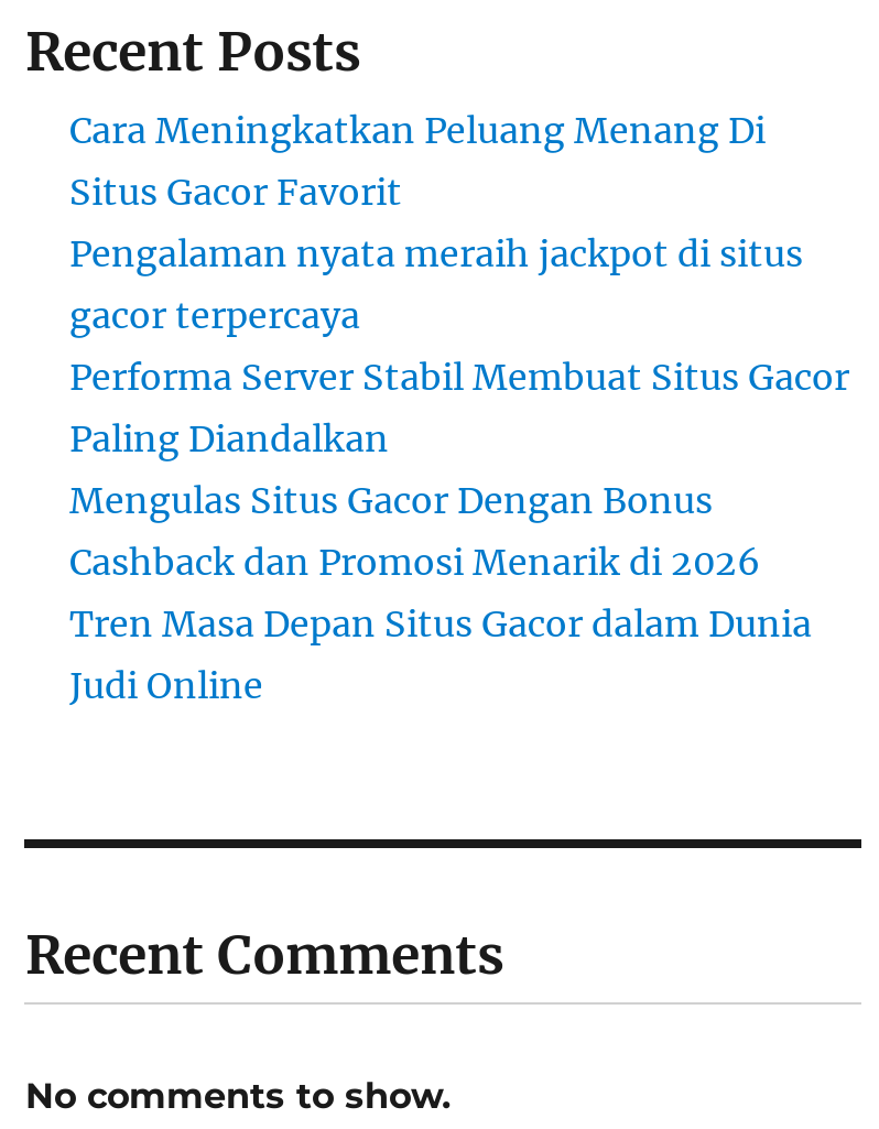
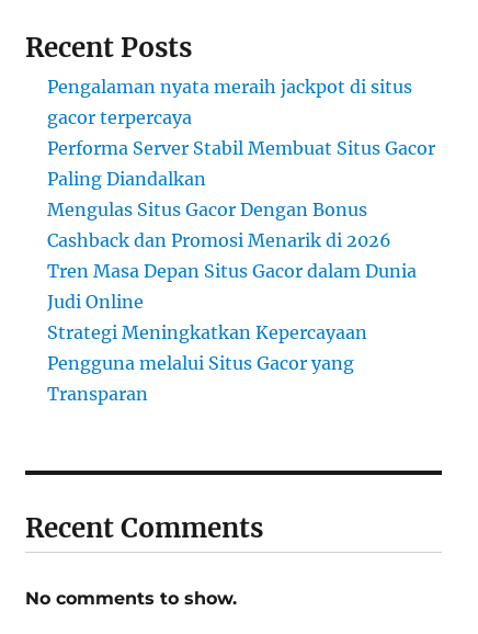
- Cara Meningkatkan Peluang Menang Di
- Situs Gacor Favorit

moved up: Pengalaman nyata meraih jackpot di situs | gacor terpercaya | Performa Server Stabil Membuat Situs Gacor | Paling Diandalkan | Mengulas Situs Gacor Dengan Bonus | Cashback dan Promosi Menarik di 2026 | Tren Masa Depan Situs Gacor dalam Dunia | Judi Online

+ Strategi Meningkatkan Kepercayaan
+ Pengguna melalui Situs Gacor yang
+ Transparan
